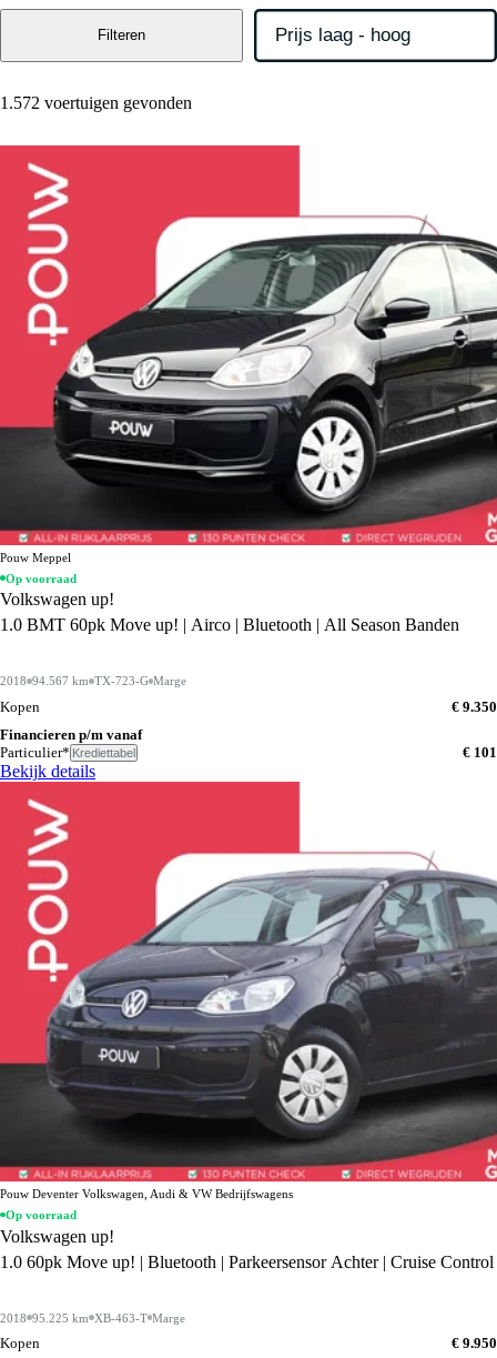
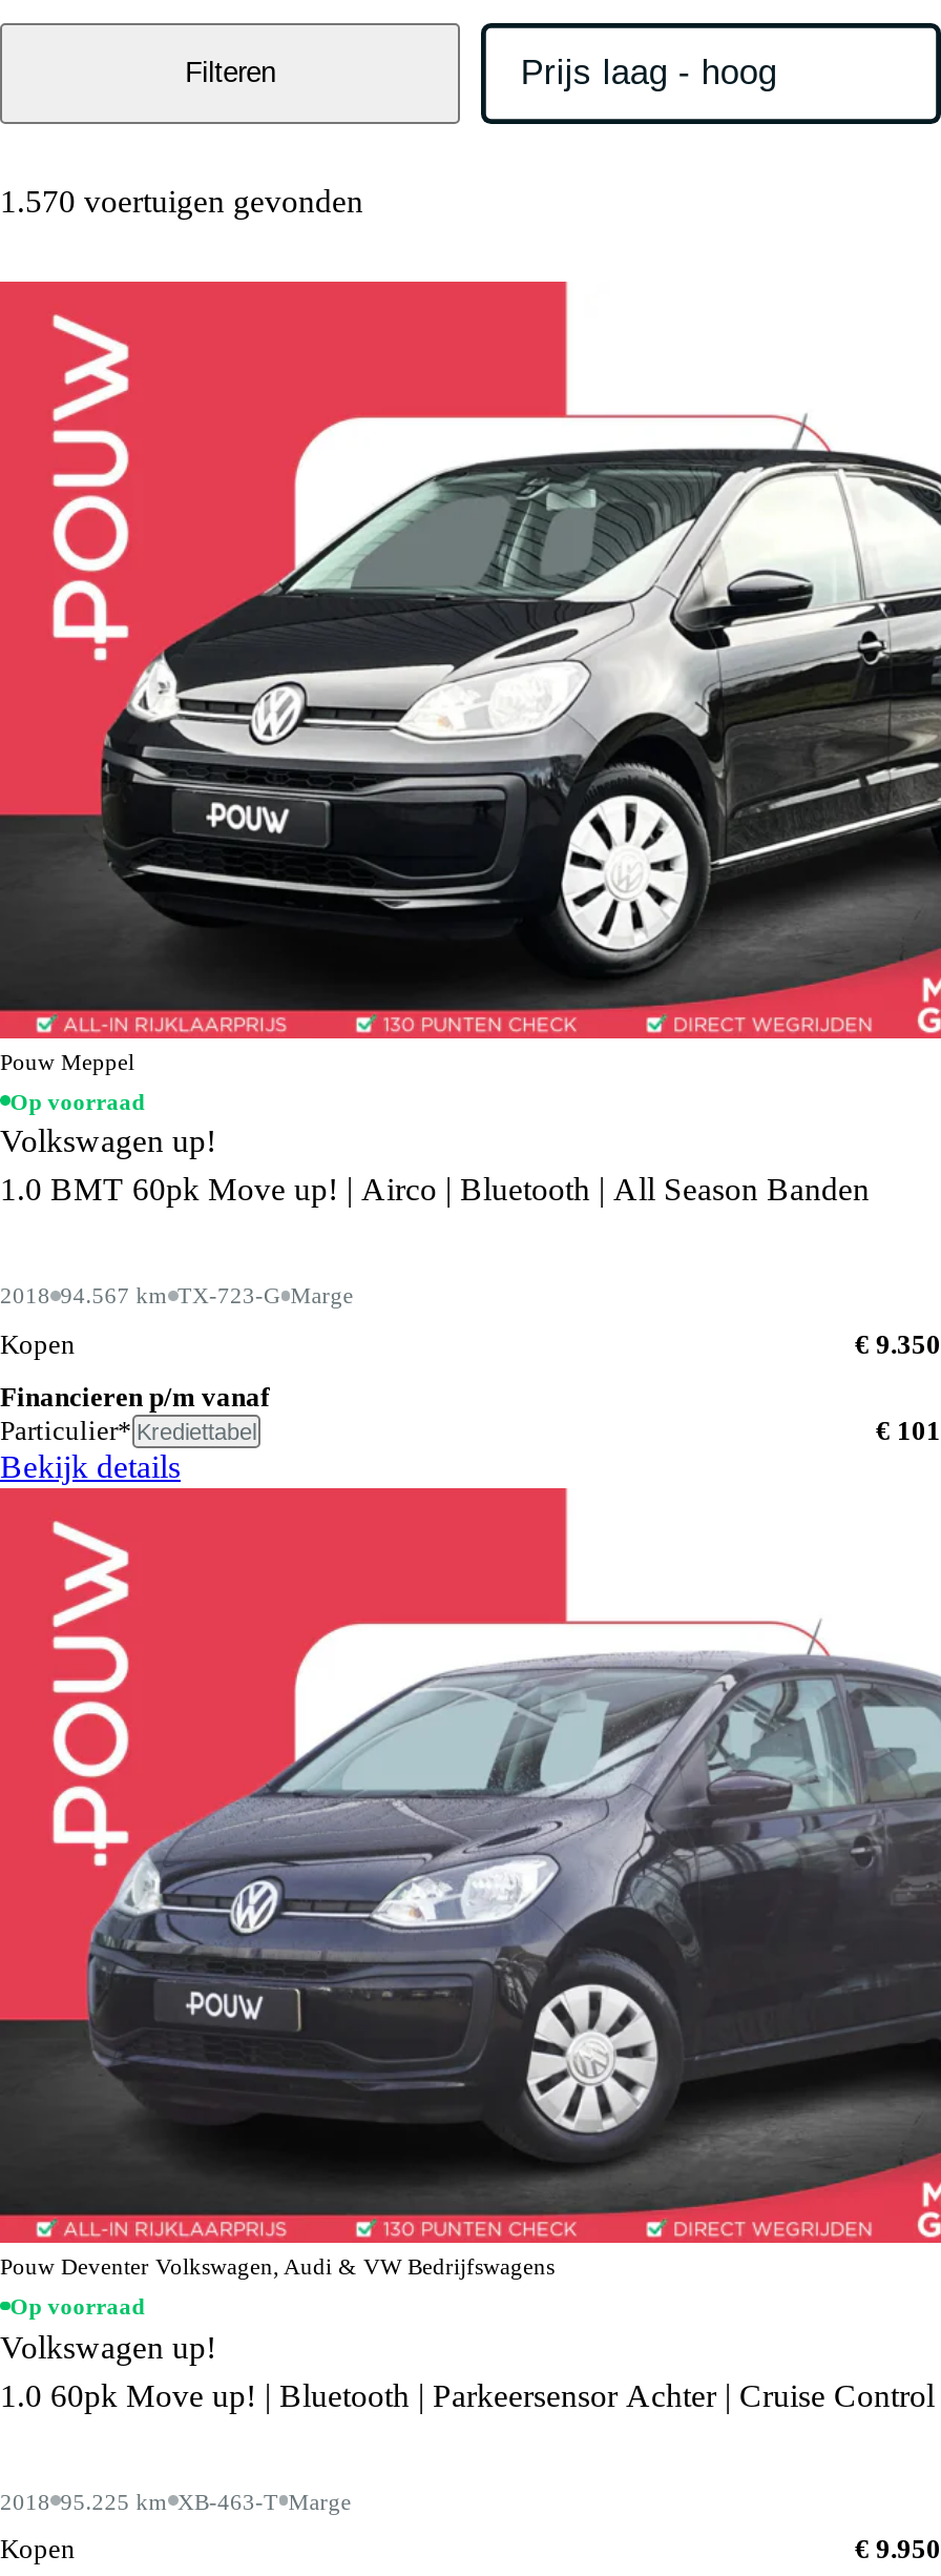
- 1.572 voertuigen gevonden
+ 1.570 voertuigen gevonden
